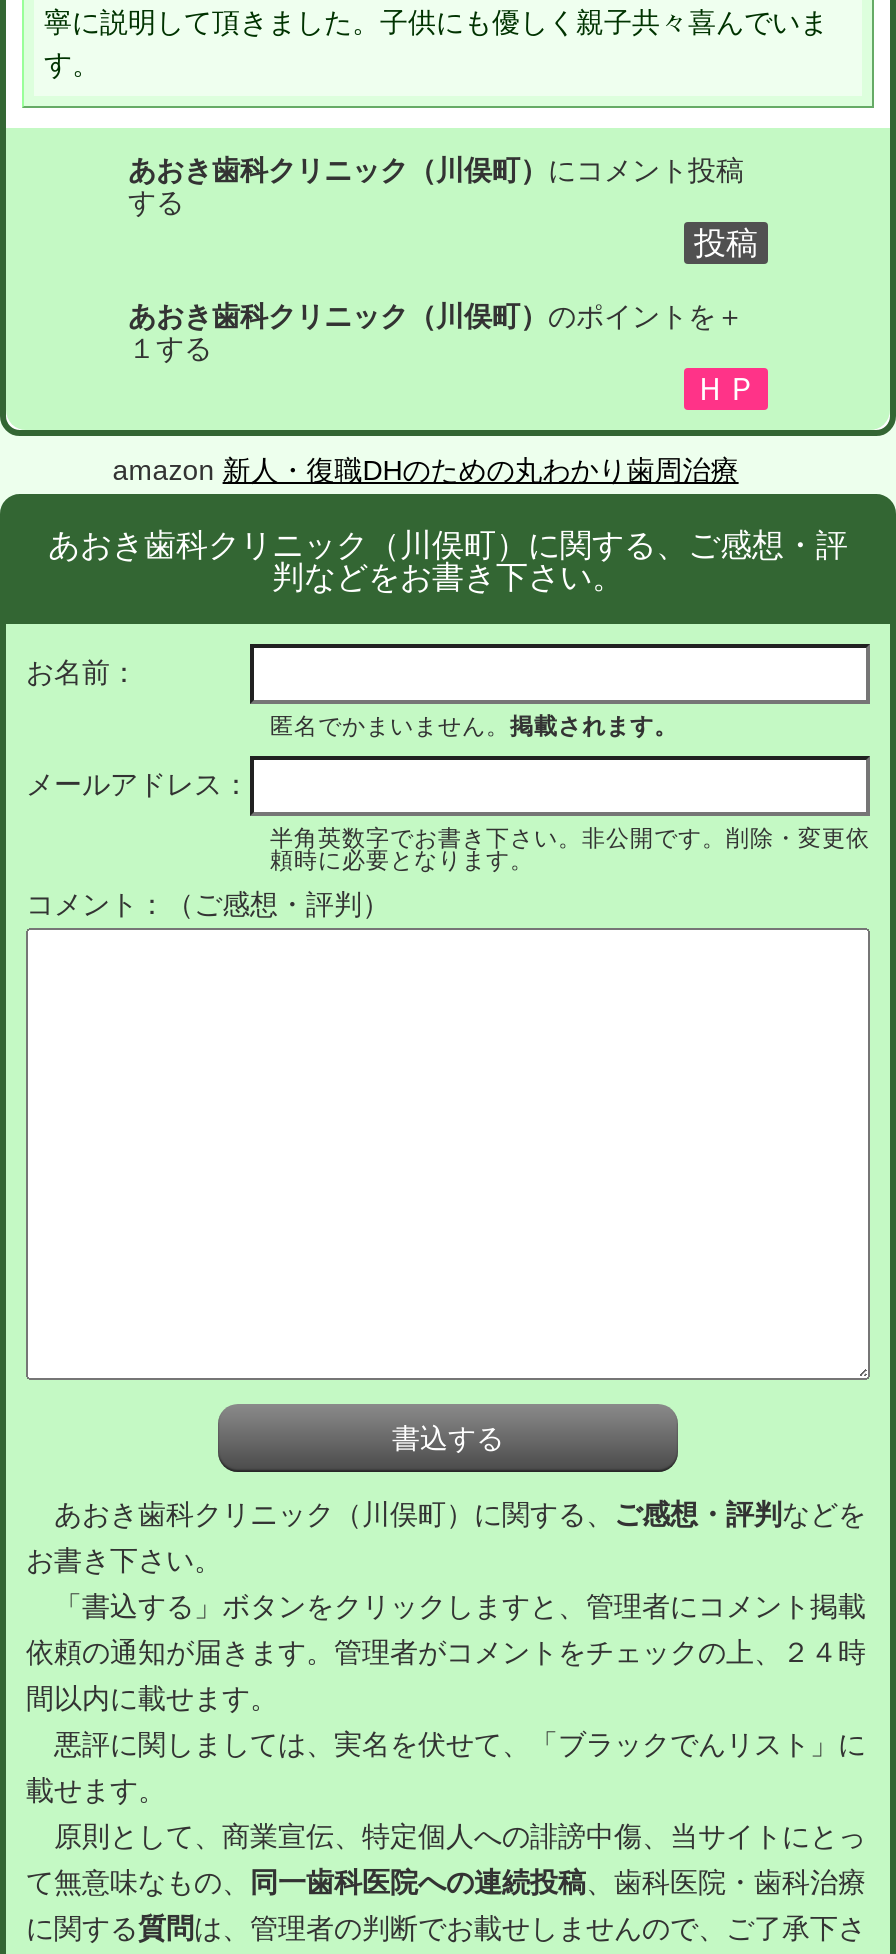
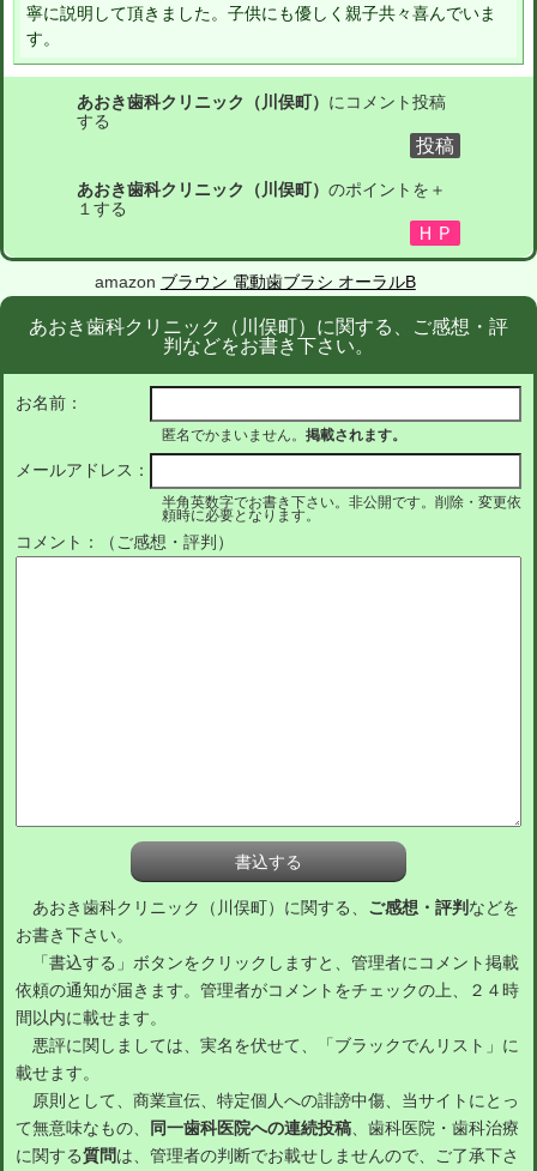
- amazon新人・復職DHのための丸わかり歯周治療
+ amazonブラウン 電動歯ブラシ オーラルB
